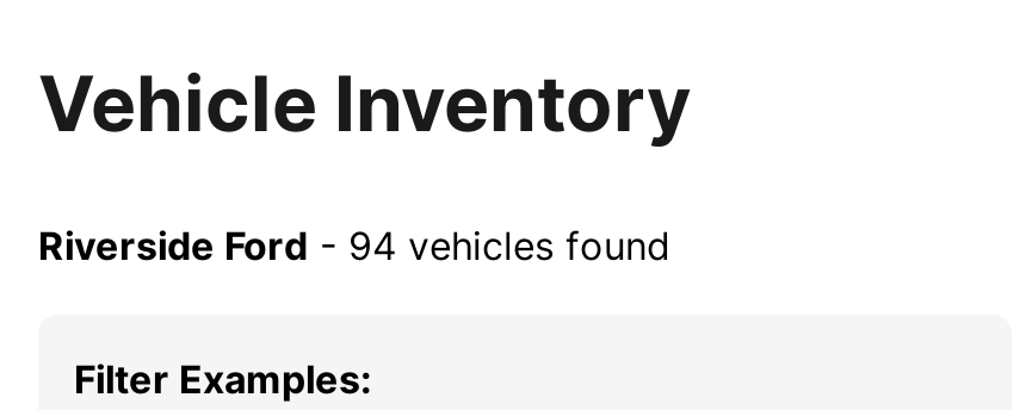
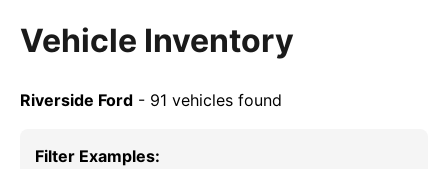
- Riverside Ford - 94 vehicles found
+ Riverside Ford - 91 vehicles found
